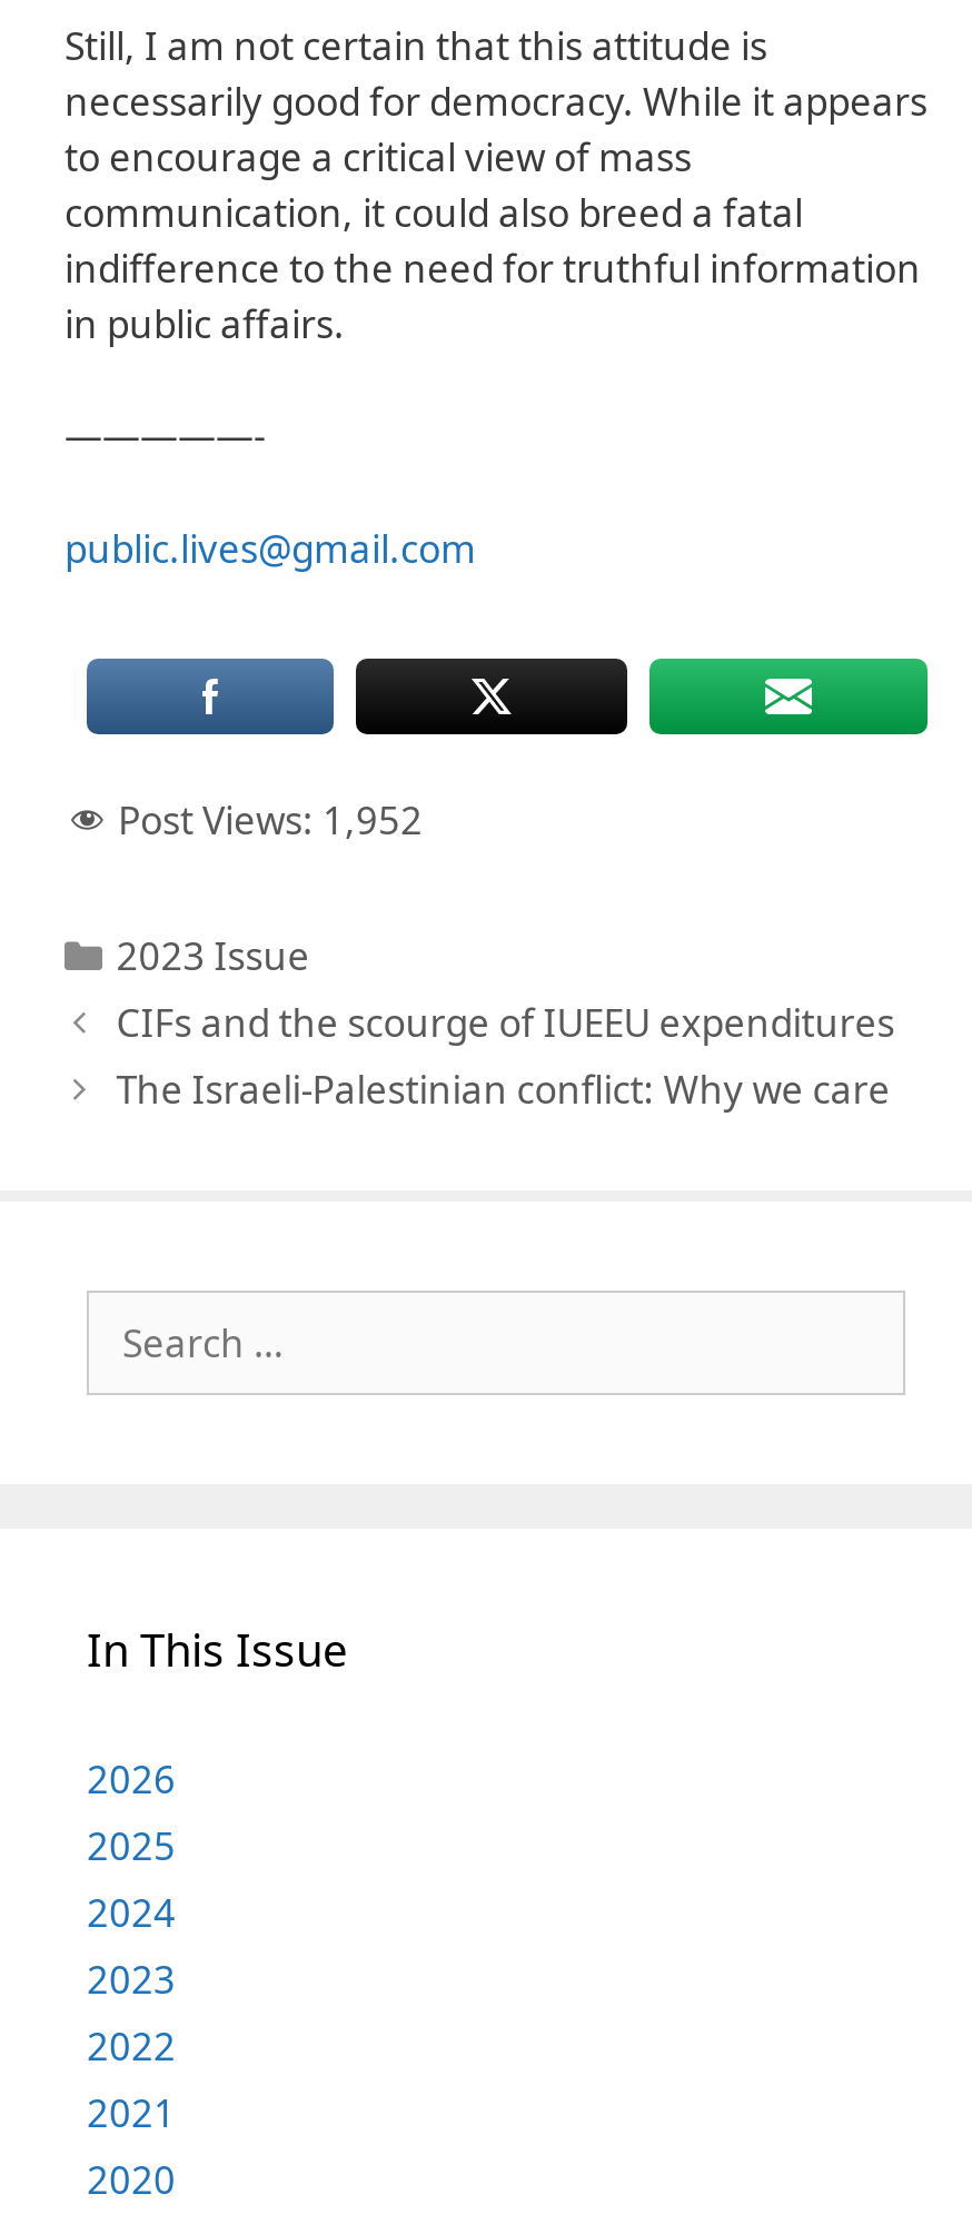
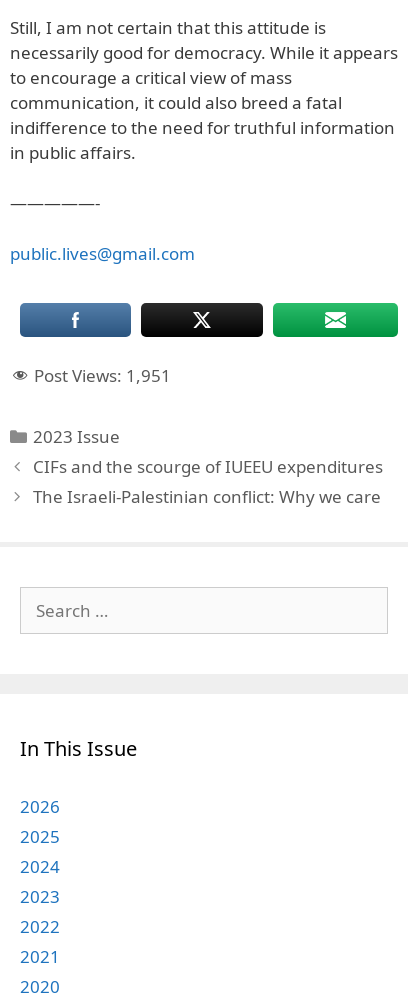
- Post Views: 1,952
+ Post Views: 1,951
